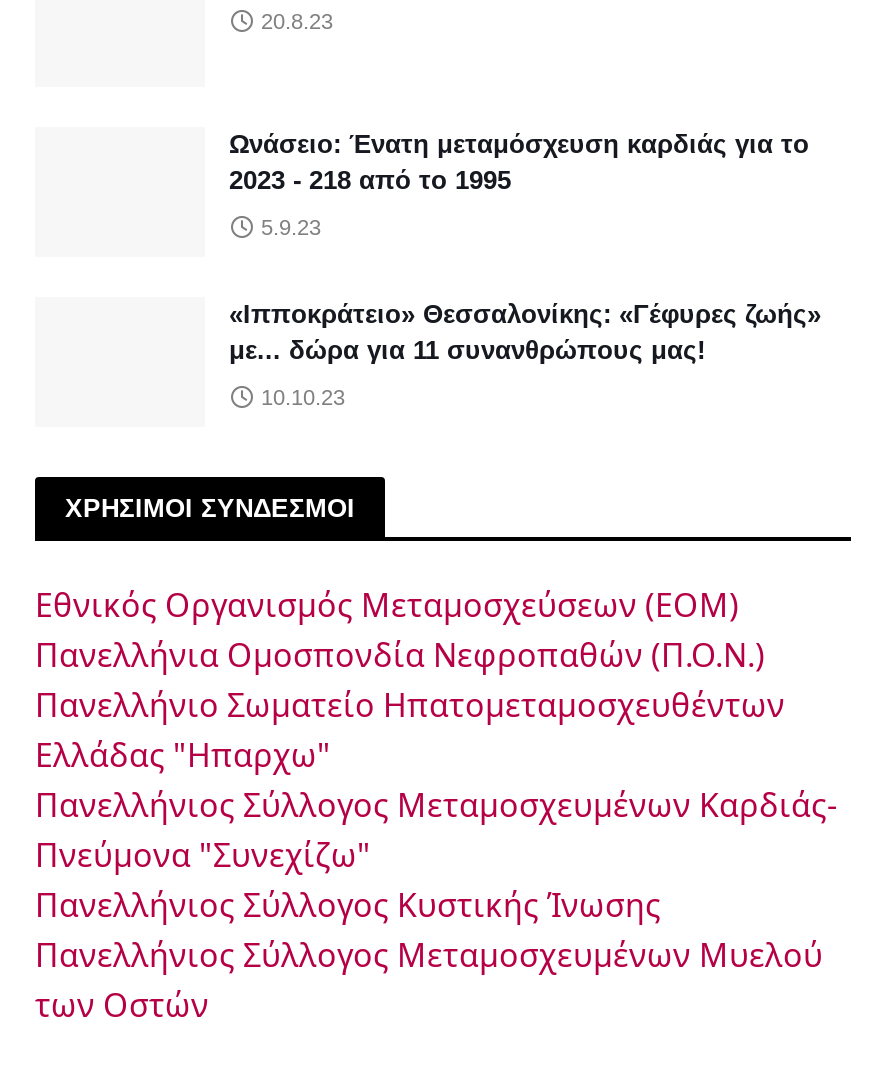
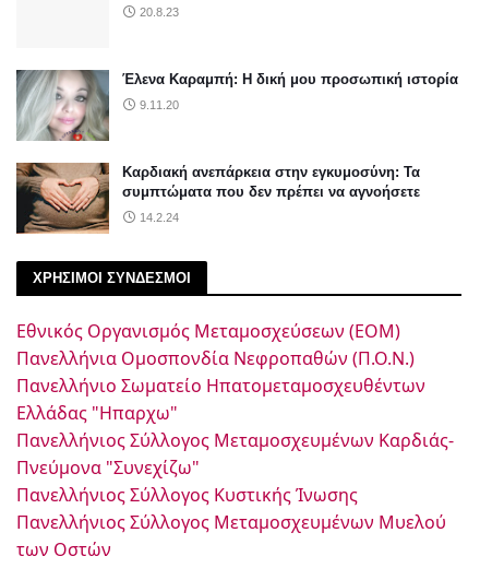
+ [image]

+ [image]

- Ωνάσειο: Ένατη μεταμόσχευση καρδιάς για το
- 2023 - 218 από το 1995
+ Έλενα Καραμπή: Η δική μου προσωπική ιστορία

- 5.9.23
+ 9.11.20

- «Ιπποκράτειο» Θεσσαλονίκης: «Γέφυρες ζωής»
- με... δώρα για 11 συνανθρώπους μας!
+ Καρδιακή ανεπάρκεια στην εγκυμοσύνη: Τα
+ συμπτώματα που δεν πρέπει να αγνοήσετε

- 10.10.23
+ 14.2.24
